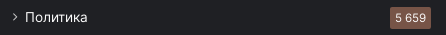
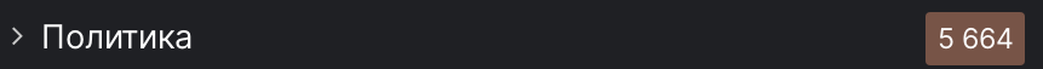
- 5 659
+ 5 664
